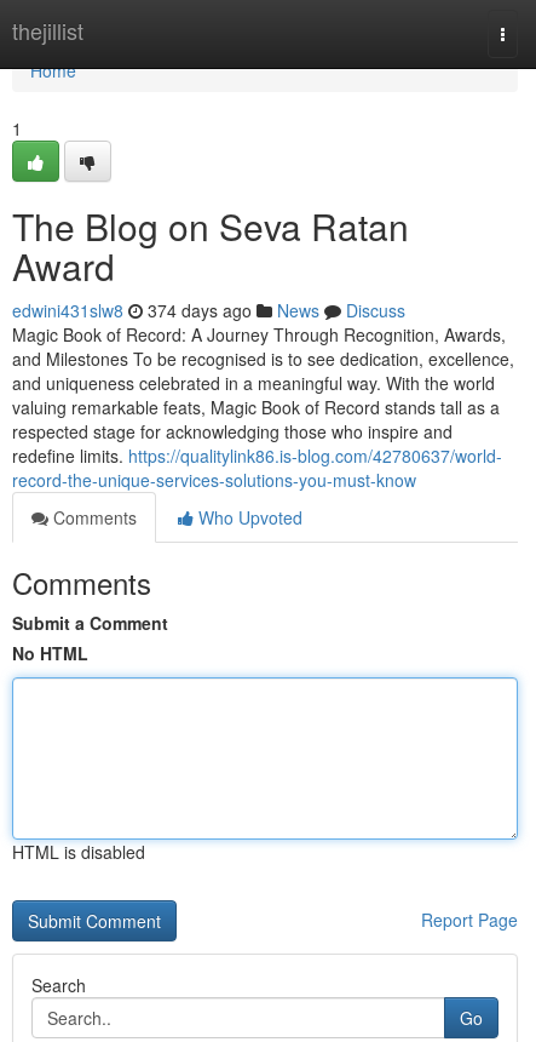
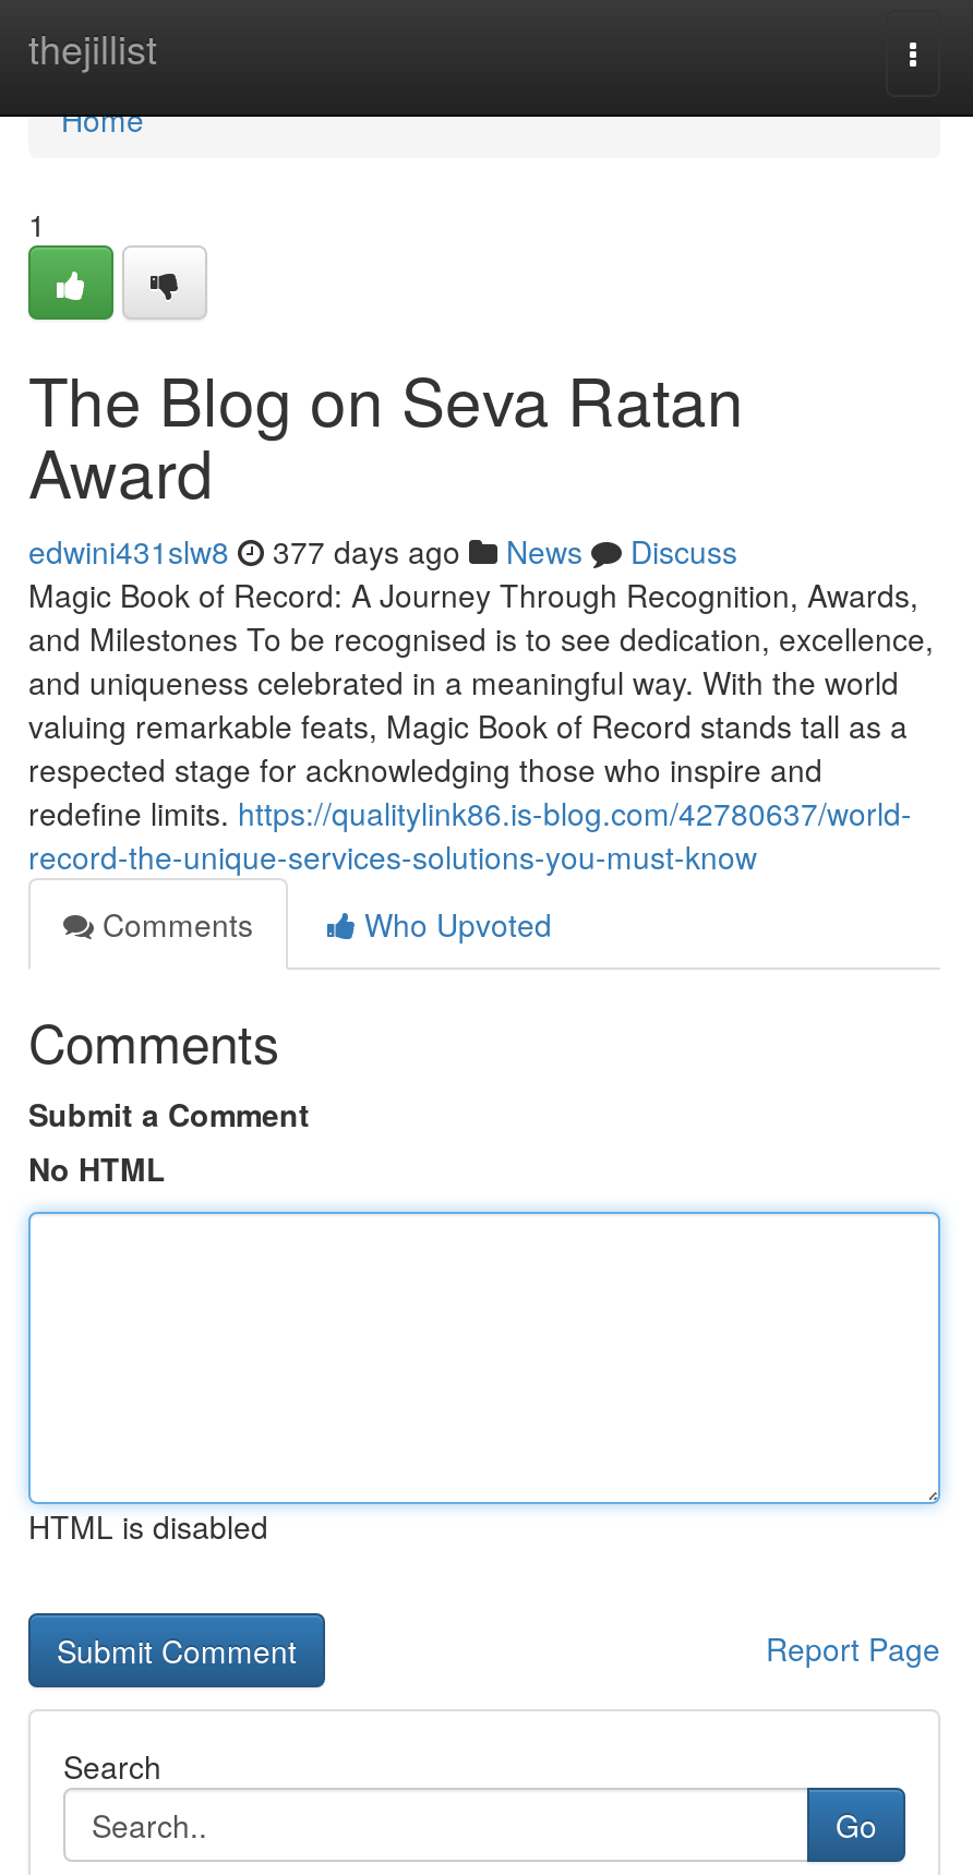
- edwini431slw8 374 days ago News Discuss
+ edwini431slw8 377 days ago News Discuss
